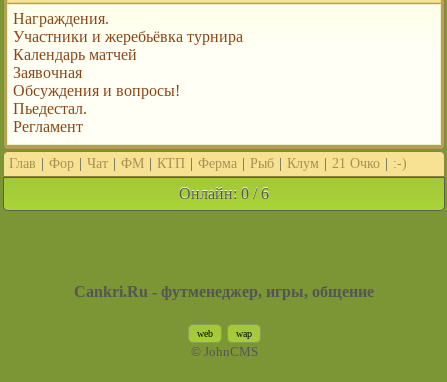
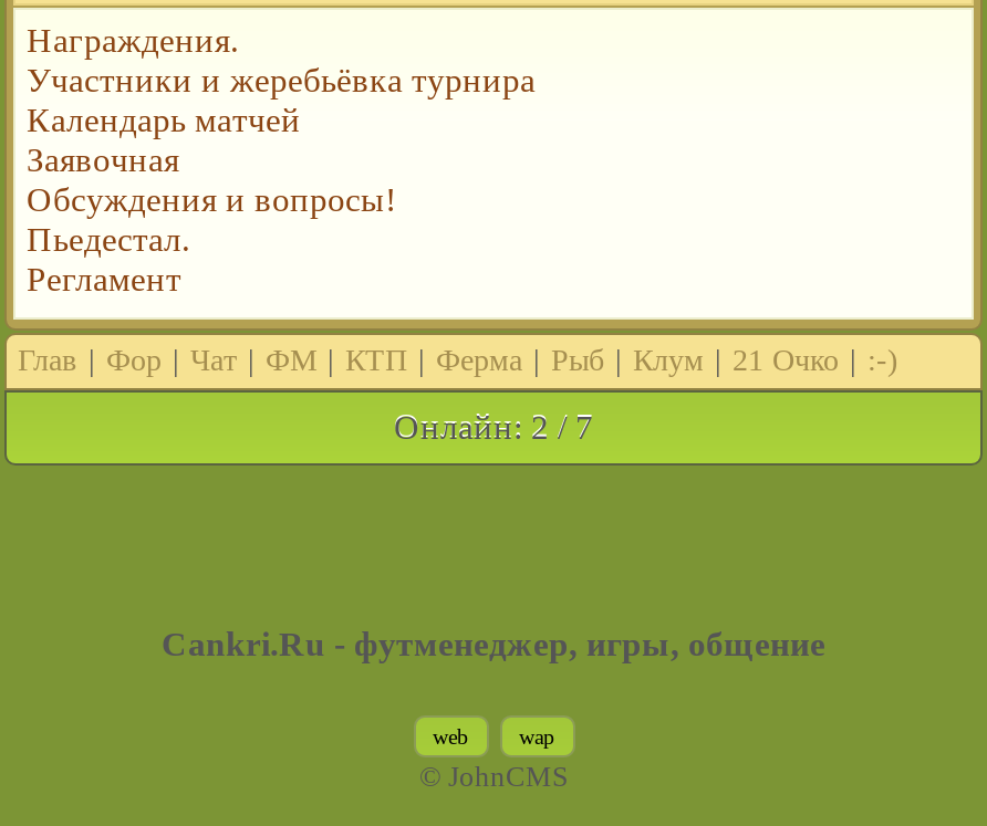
- Онлайн: 0 / 6
+ Онлайн: 2 / 7
